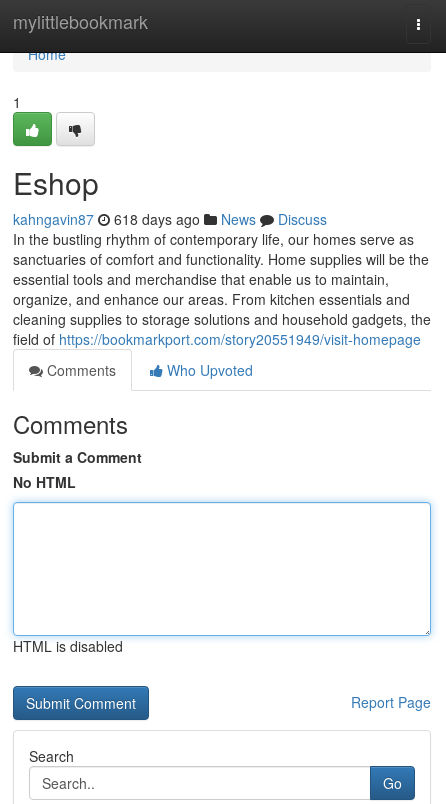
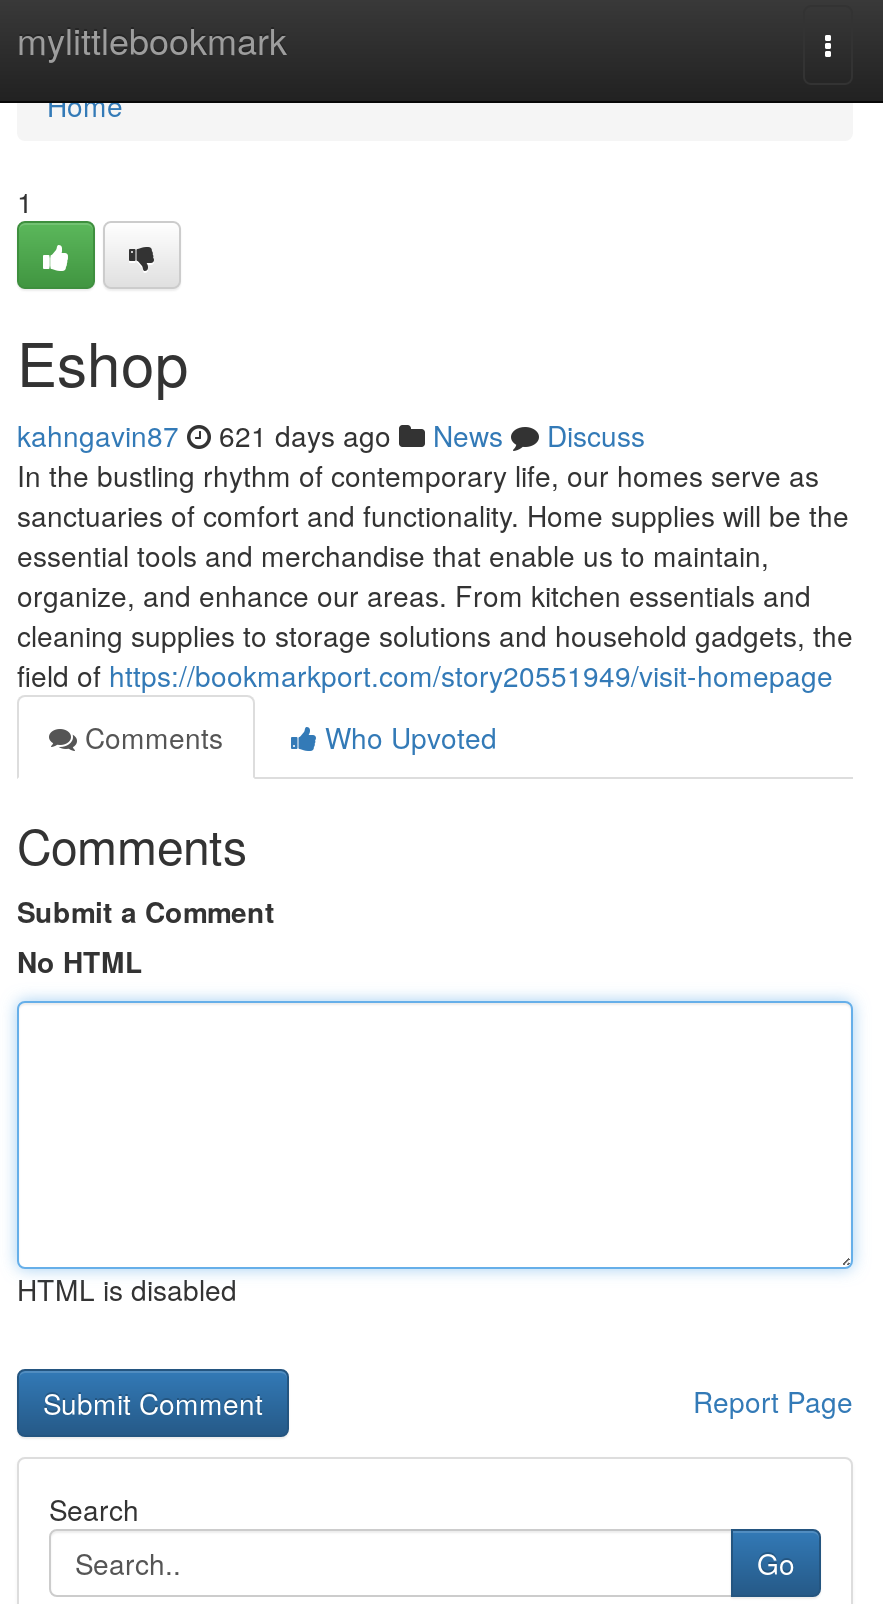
- kahngavin87 618 days ago News Discuss
+ kahngavin87 621 days ago News Discuss
